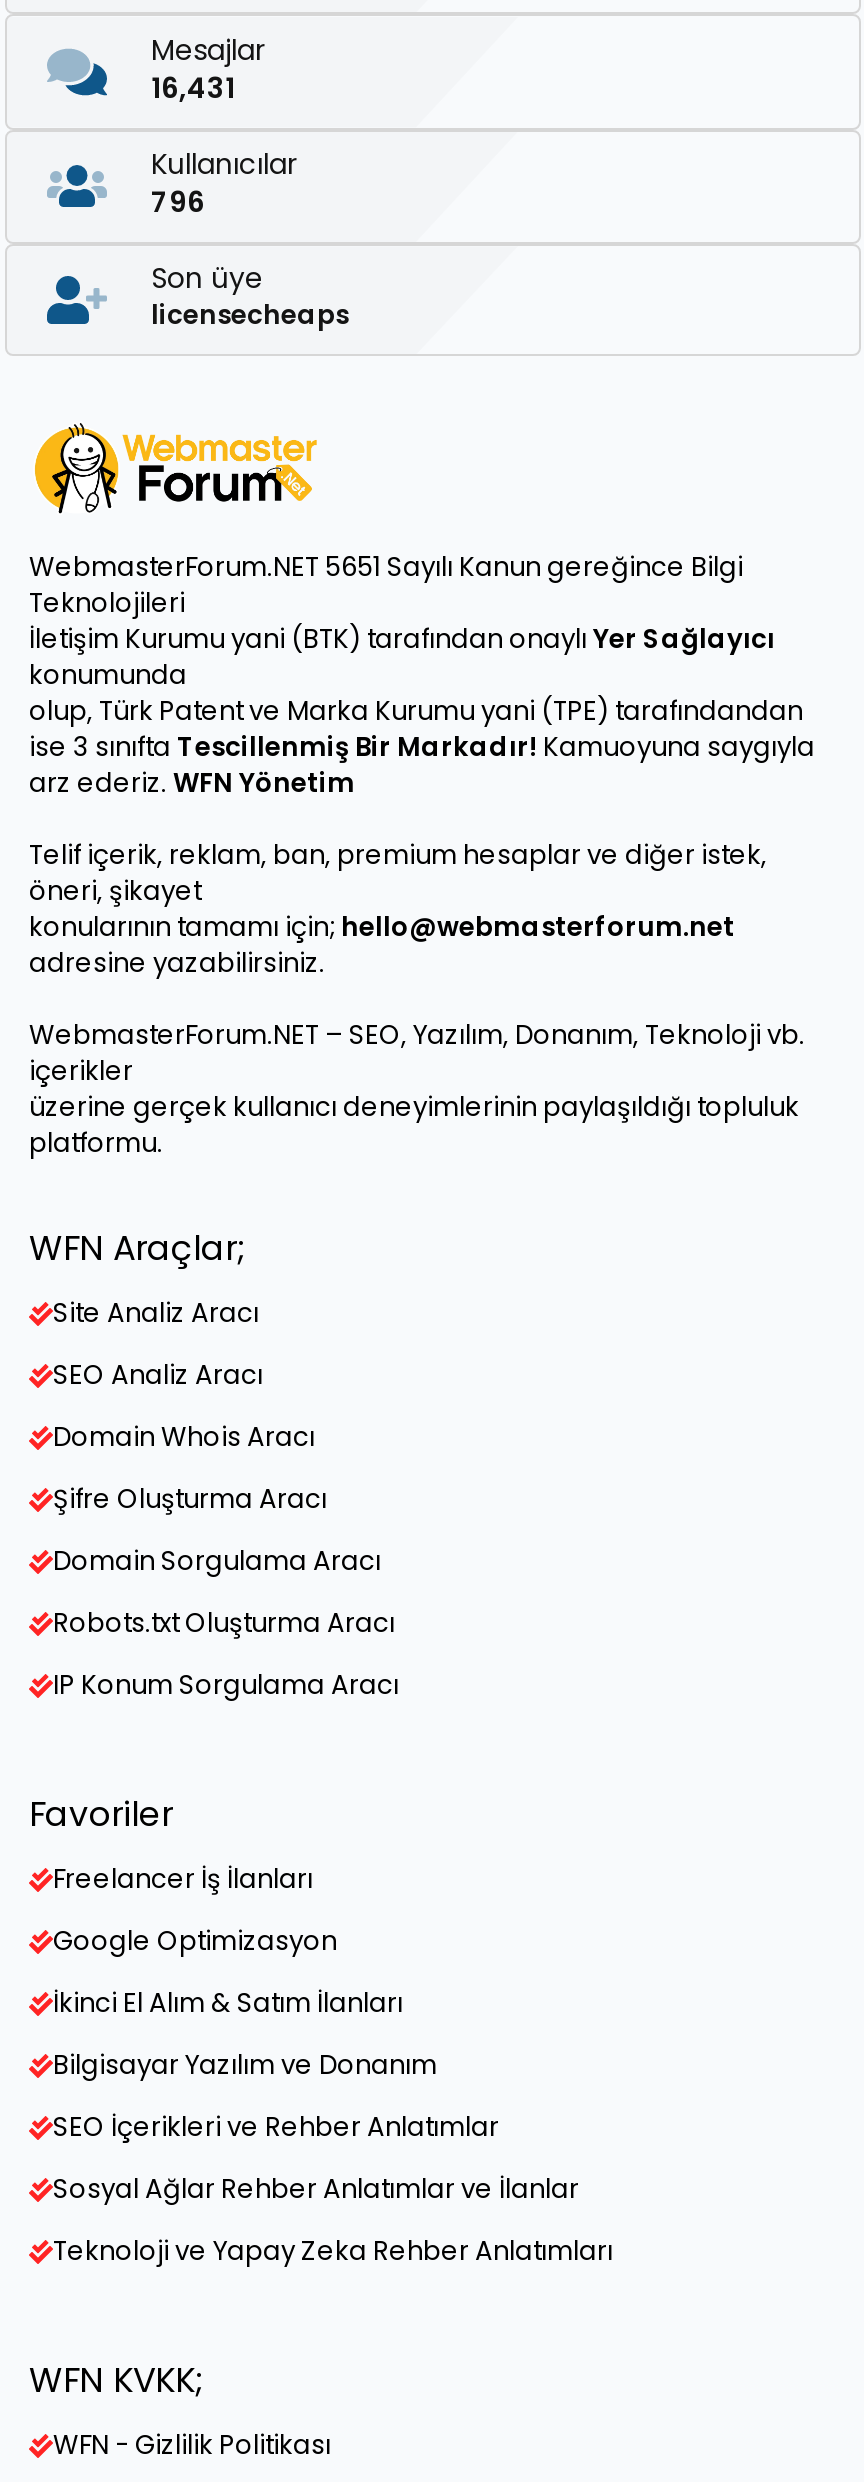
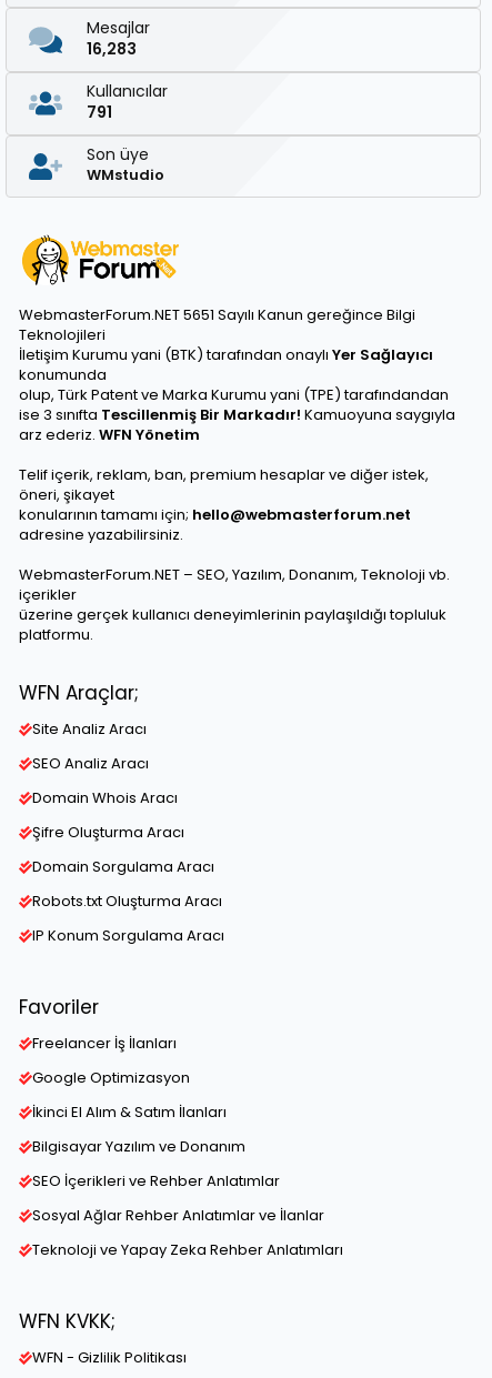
- 16,431
+ 16,283

- 796
+ 791

- licensecheaps
+ WMstudio
